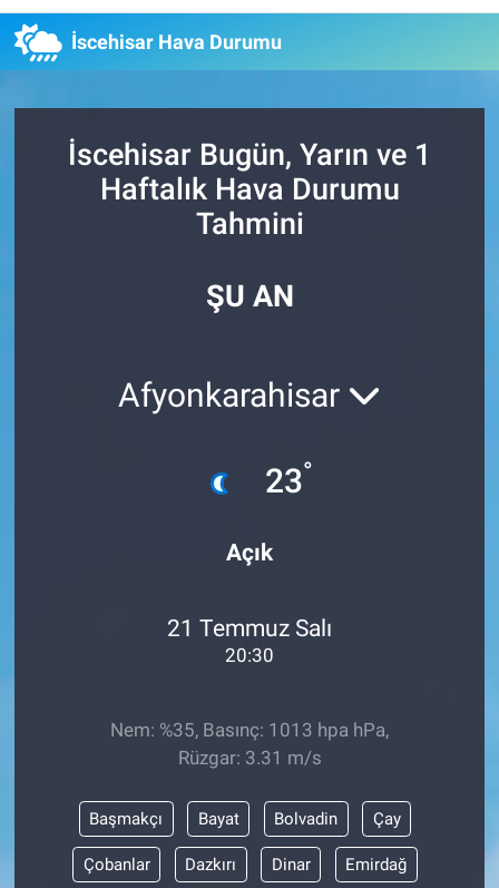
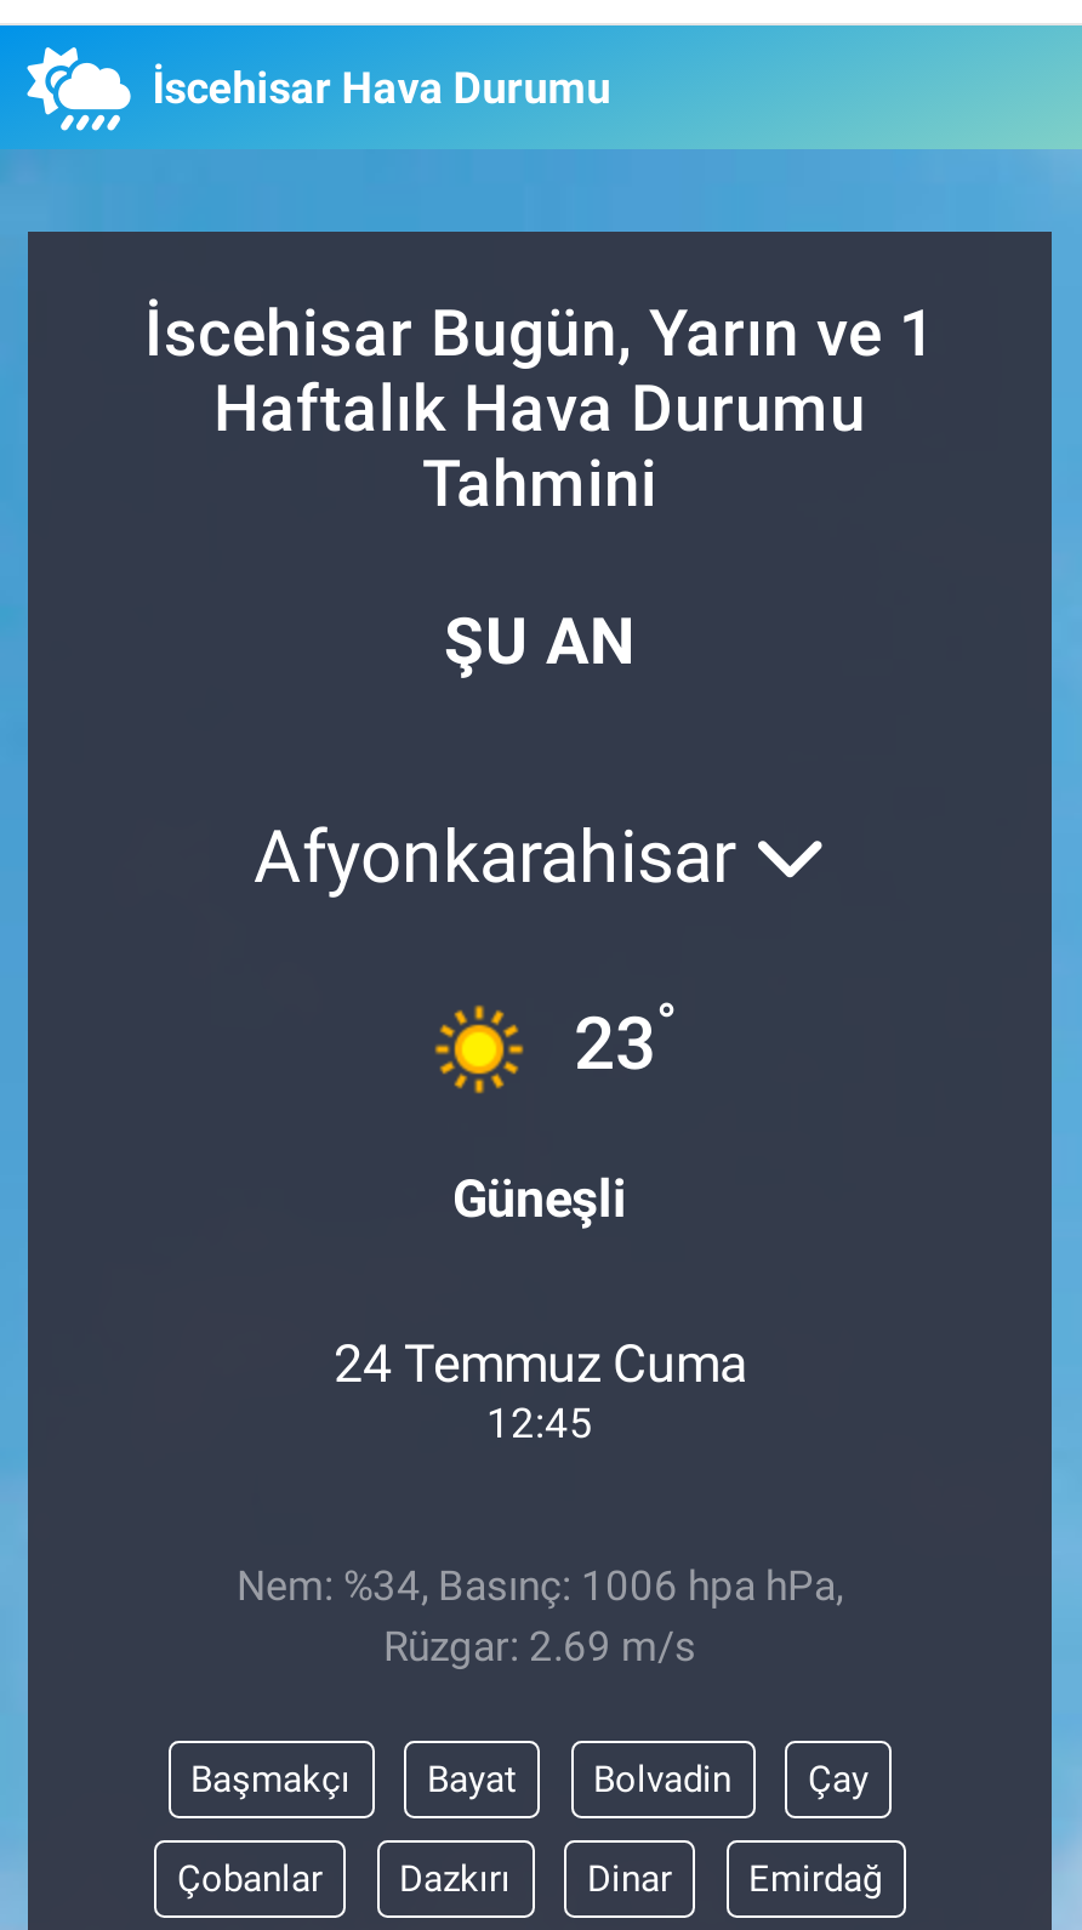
- [image]
- Açık
+ [image]
+ Güneşli

- 21 Temmuz Salı
- 20:30
+ 24 Temmuz Cuma
+ 12:45

- Nem: %35, Basınç: 1013 hpa hPa,
- Rüzgar: 3.31 m/s
+ Nem: %34, Basınç: 1006 hpa hPa,
+ Rüzgar: 2.69 m/s
